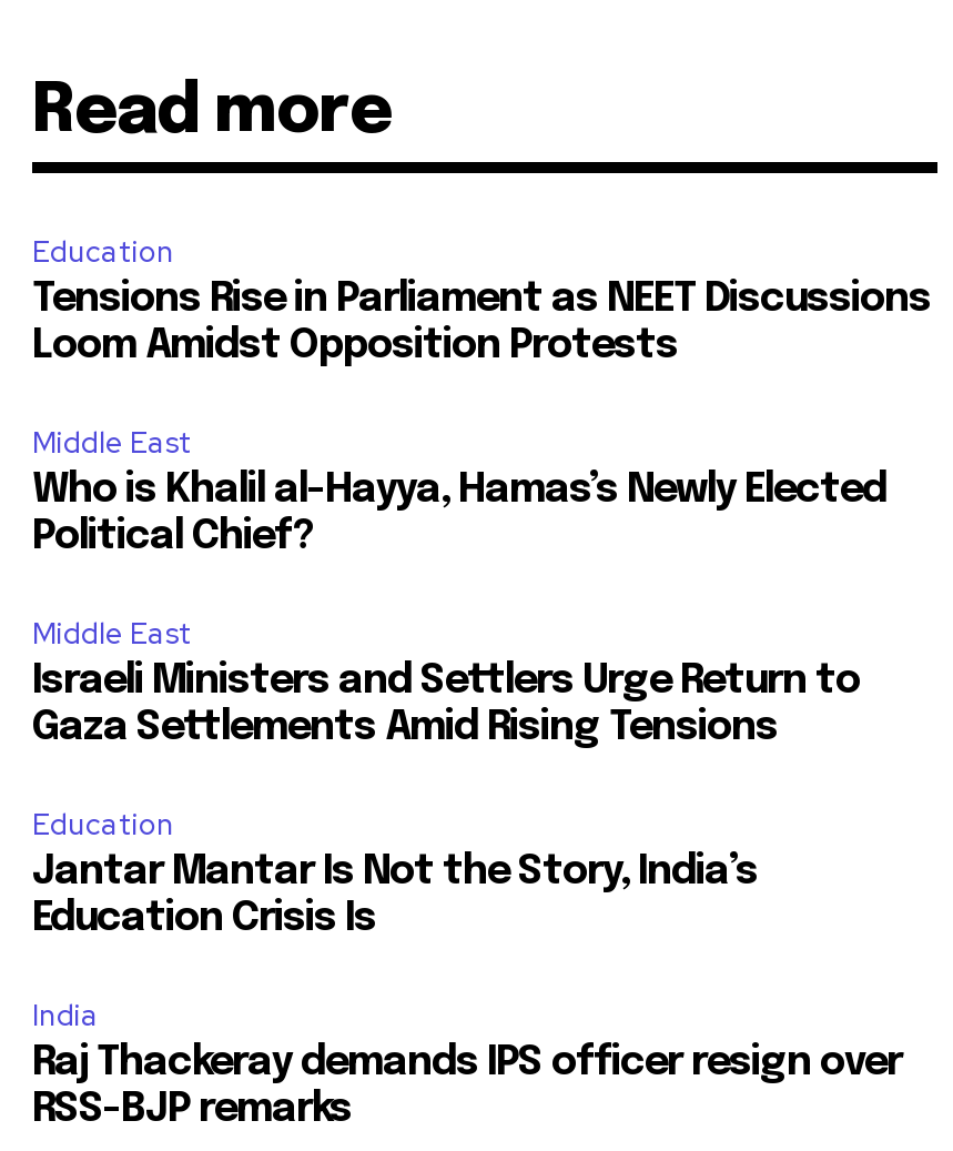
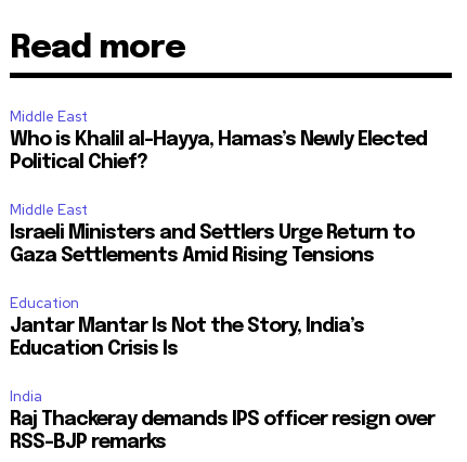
- Education
- Tensions Rise in Parliament as NEET Discussions
- Loom Amidst Opposition Protests
